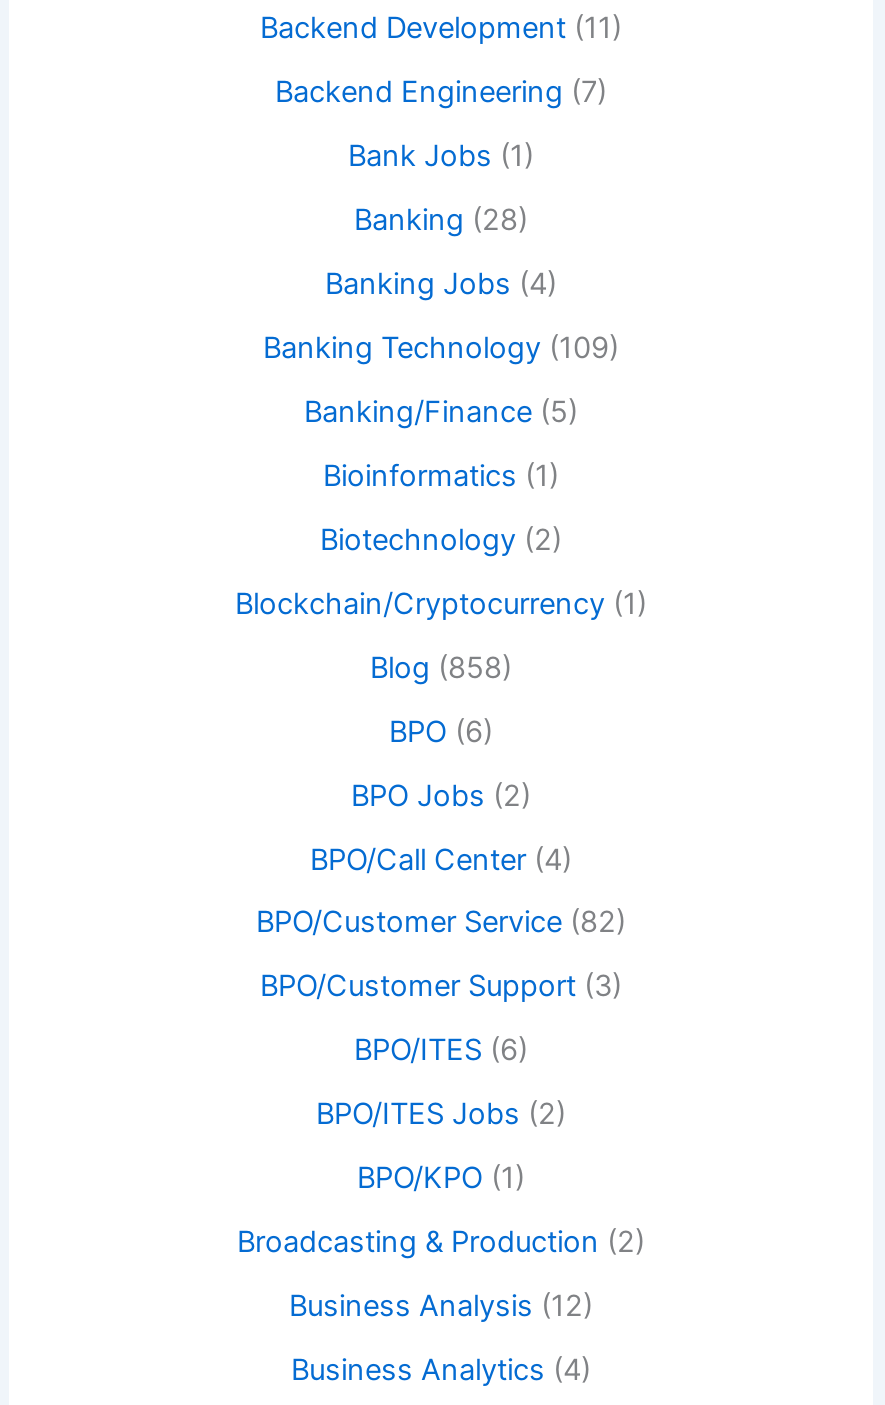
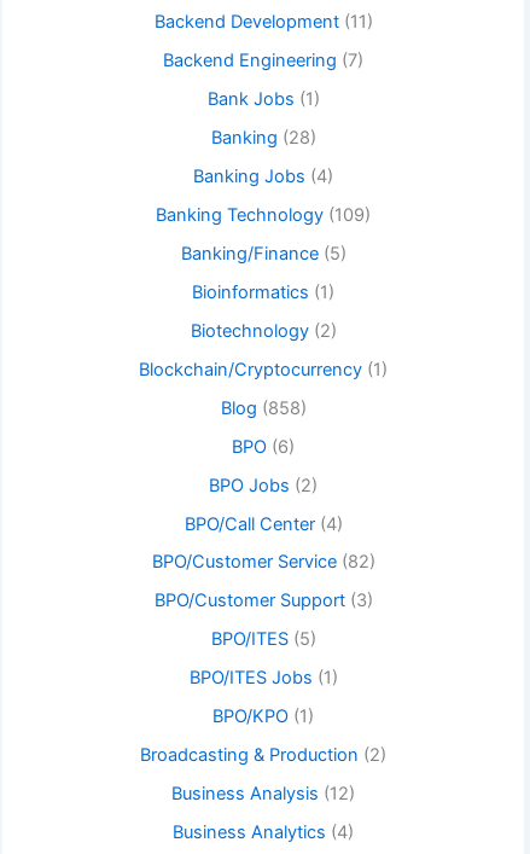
- BPO/ITES (6)
+ BPO/ITES (5)

- BPO/ITES Jobs (2)
+ BPO/ITES Jobs (1)
